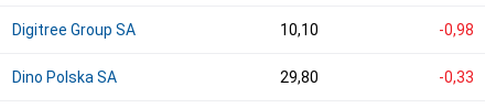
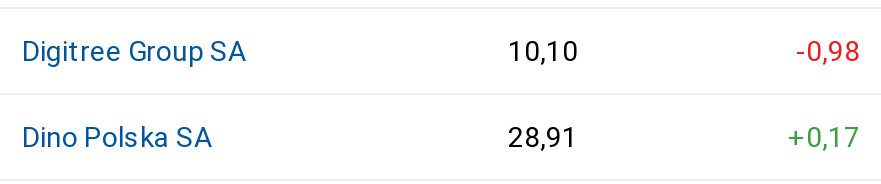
- 29,80
+ 28,91

- -0,33
+ +0,17
